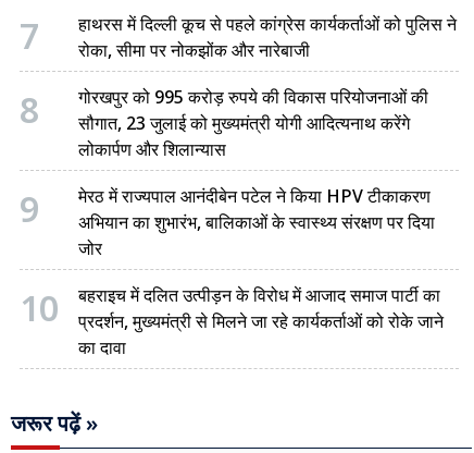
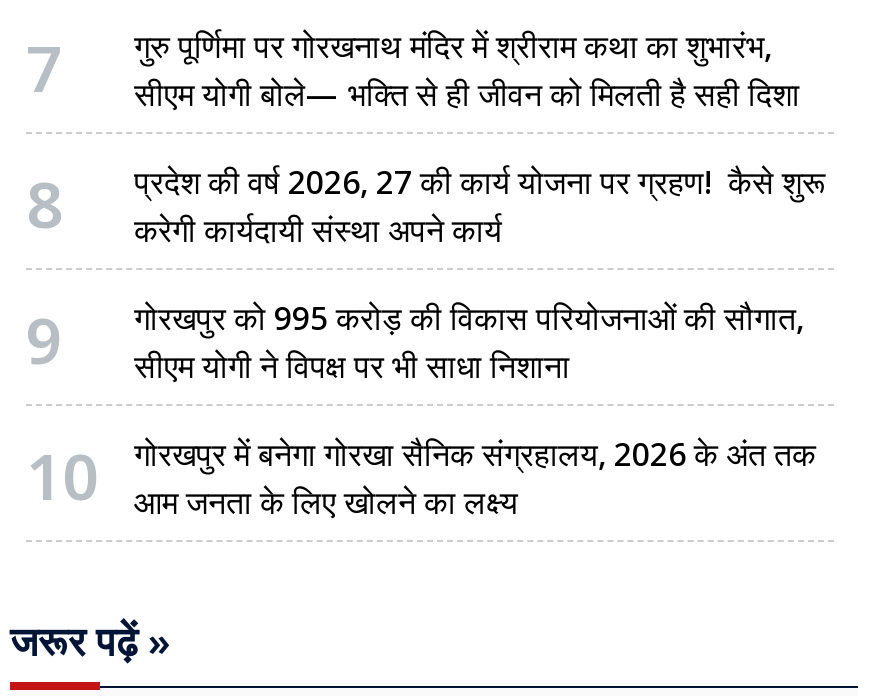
- हाथरस में दिल्ली कूच से पहले कांग्रेस कार्यकर्ताओं को पुलिस ने
- रोका, सीमा पर नोकझोंक और नारेबाजी
+ गुरु पूर्णिमा पर गोरखनाथ मंदिर में श्रीराम कथा का शुभारंभ,
+ सीएम योगी बोले— भक्ति से ही जीवन को मिलती है सही दिशा

- गोरखपुर को 995 करोड़ रुपये की विकास परियोजनाओं की
- सौगात, 23 जुलाई को मुख्यमंत्री योगी आदित्यनाथ करेंगे
- लोकार्पण और शिलान्यास
+ प्रदेश की वर्ष 2026, 27 की कार्य योजना पर ग्रहण! कैसे शुरू
+ करेगी कार्यदायी संस्था अपने कार्य

- मेरठ में राज्यपाल आनंदीबेन पटेल ने किया HPV टीकाकरण
- अभियान का शुभारंभ, बालिकाओं के स्वास्थ्य संरक्षण पर दिया
- जोर
+ गोरखपुर को 995 करोड़ की विकास परियोजनाओं की सौगात,
+ सीएम योगी ने विपक्ष पर भी साधा निशाना

- बहराइच में दलित उत्पीड़न के विरोध में आजाद समाज पार्टी का
- प्रदर्शन, मुख्यमंत्री से मिलने जा रहे कार्यकर्ताओं को रोके जाने
- का दावा
+ गोरखपुर में बनेगा गोरखा सैनिक संग्रहालय, 2026 के अंत तक
+ आम जनता के लिए खोलने का लक्ष्य
